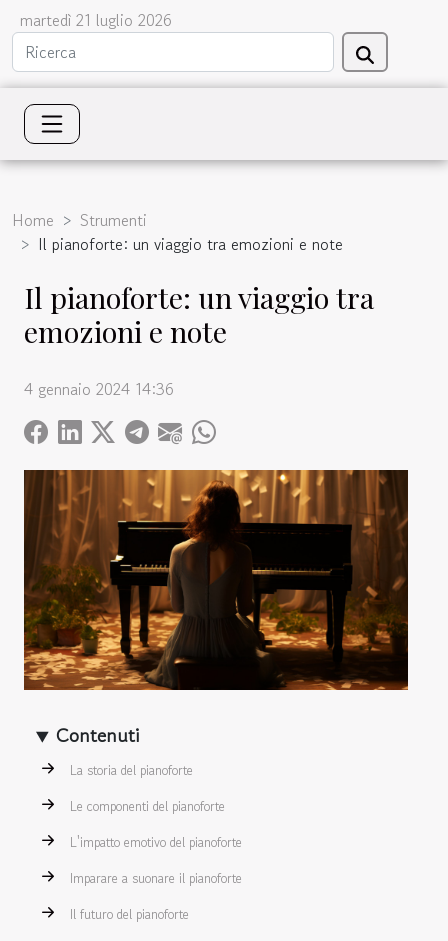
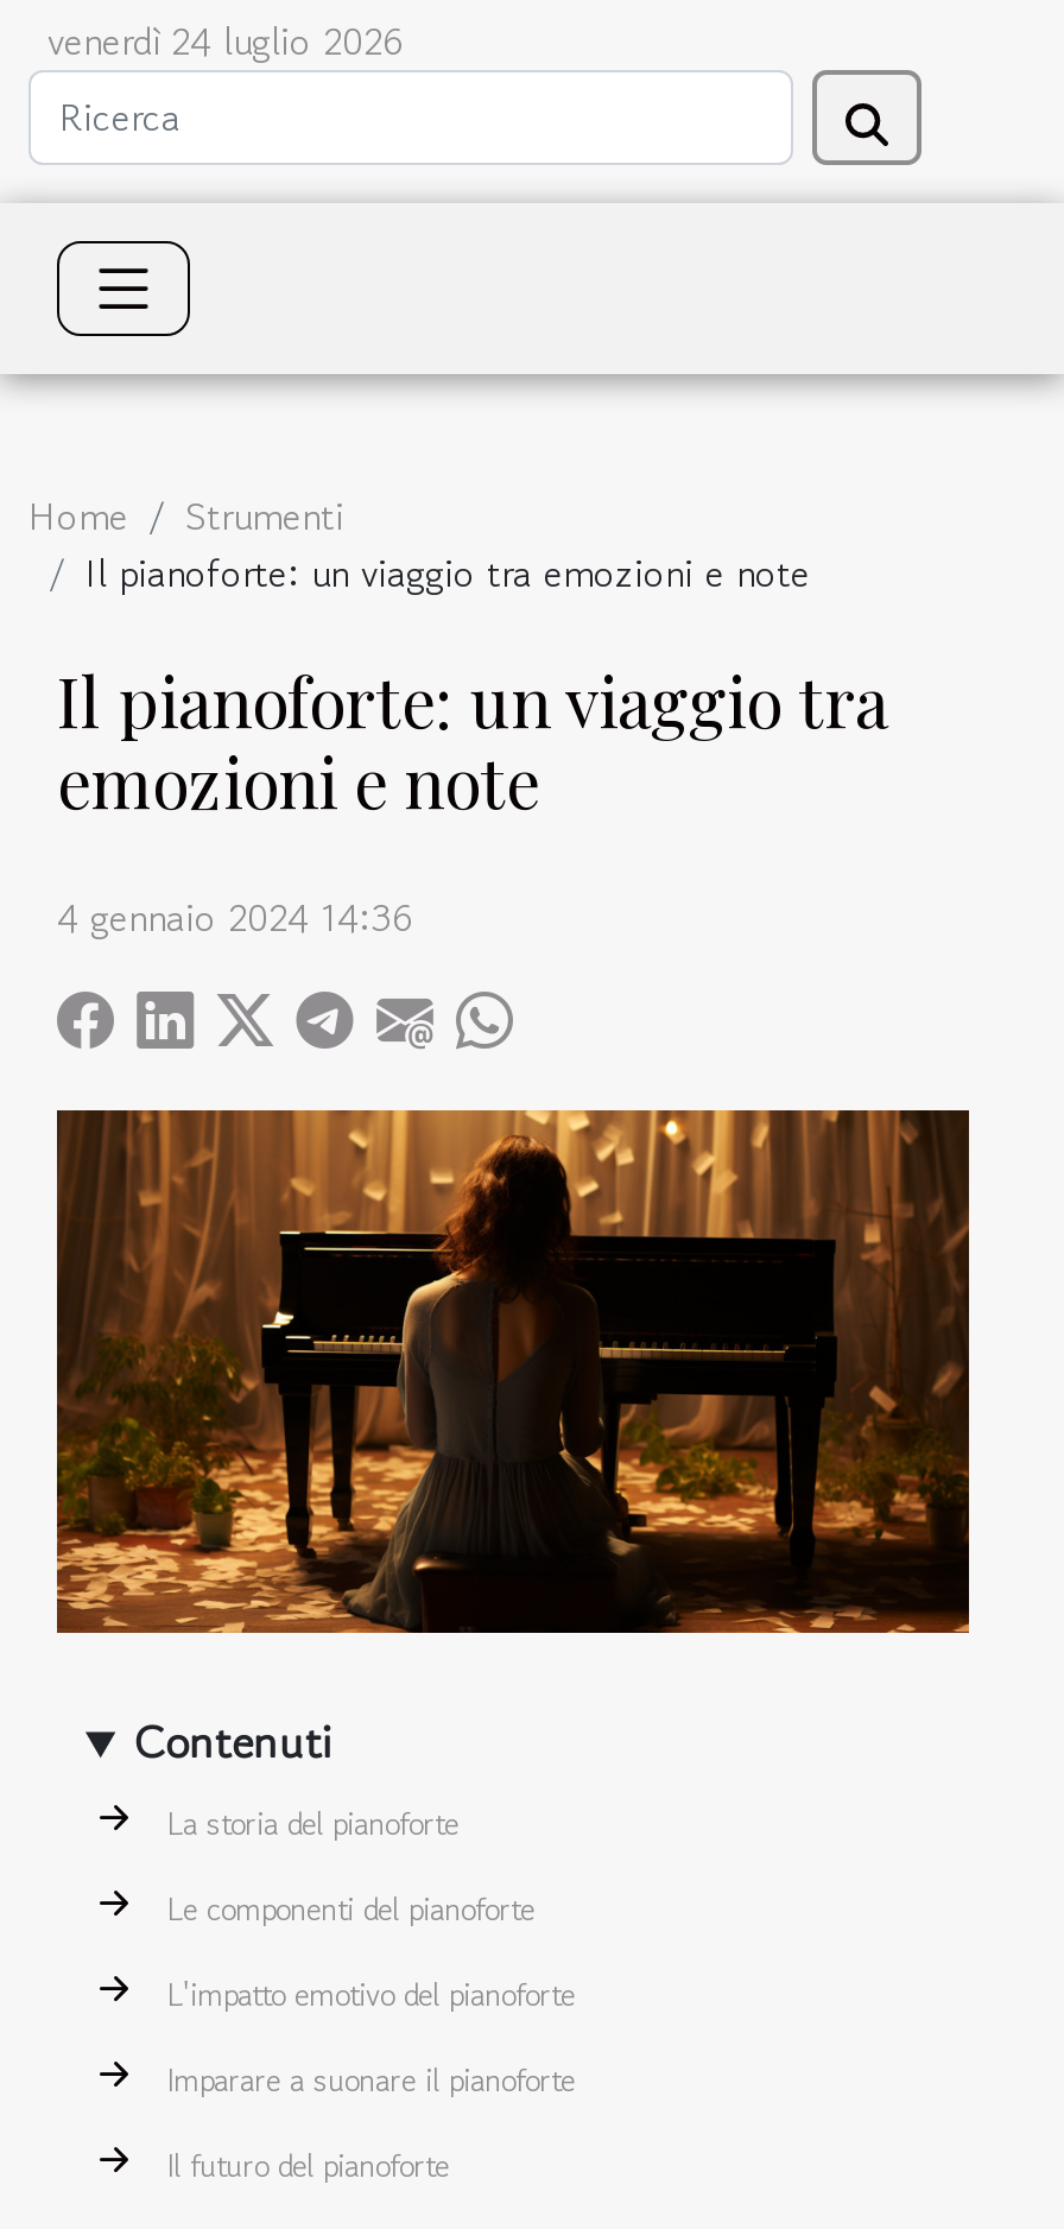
- martedì 21 luglio 2026
+ venerdì 24 luglio 2026
